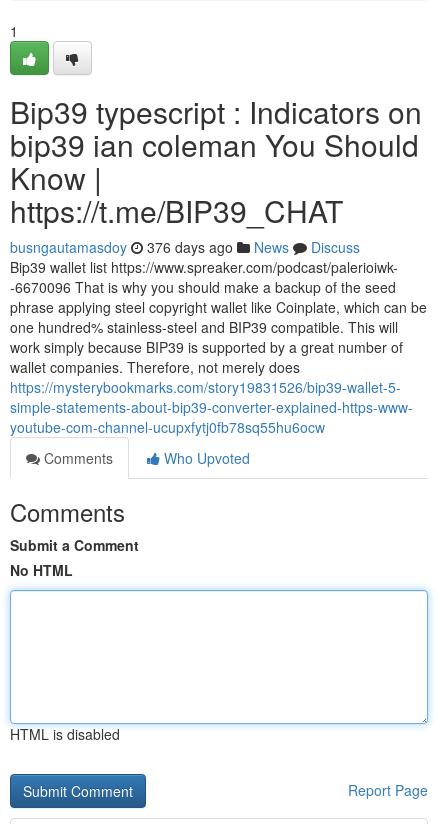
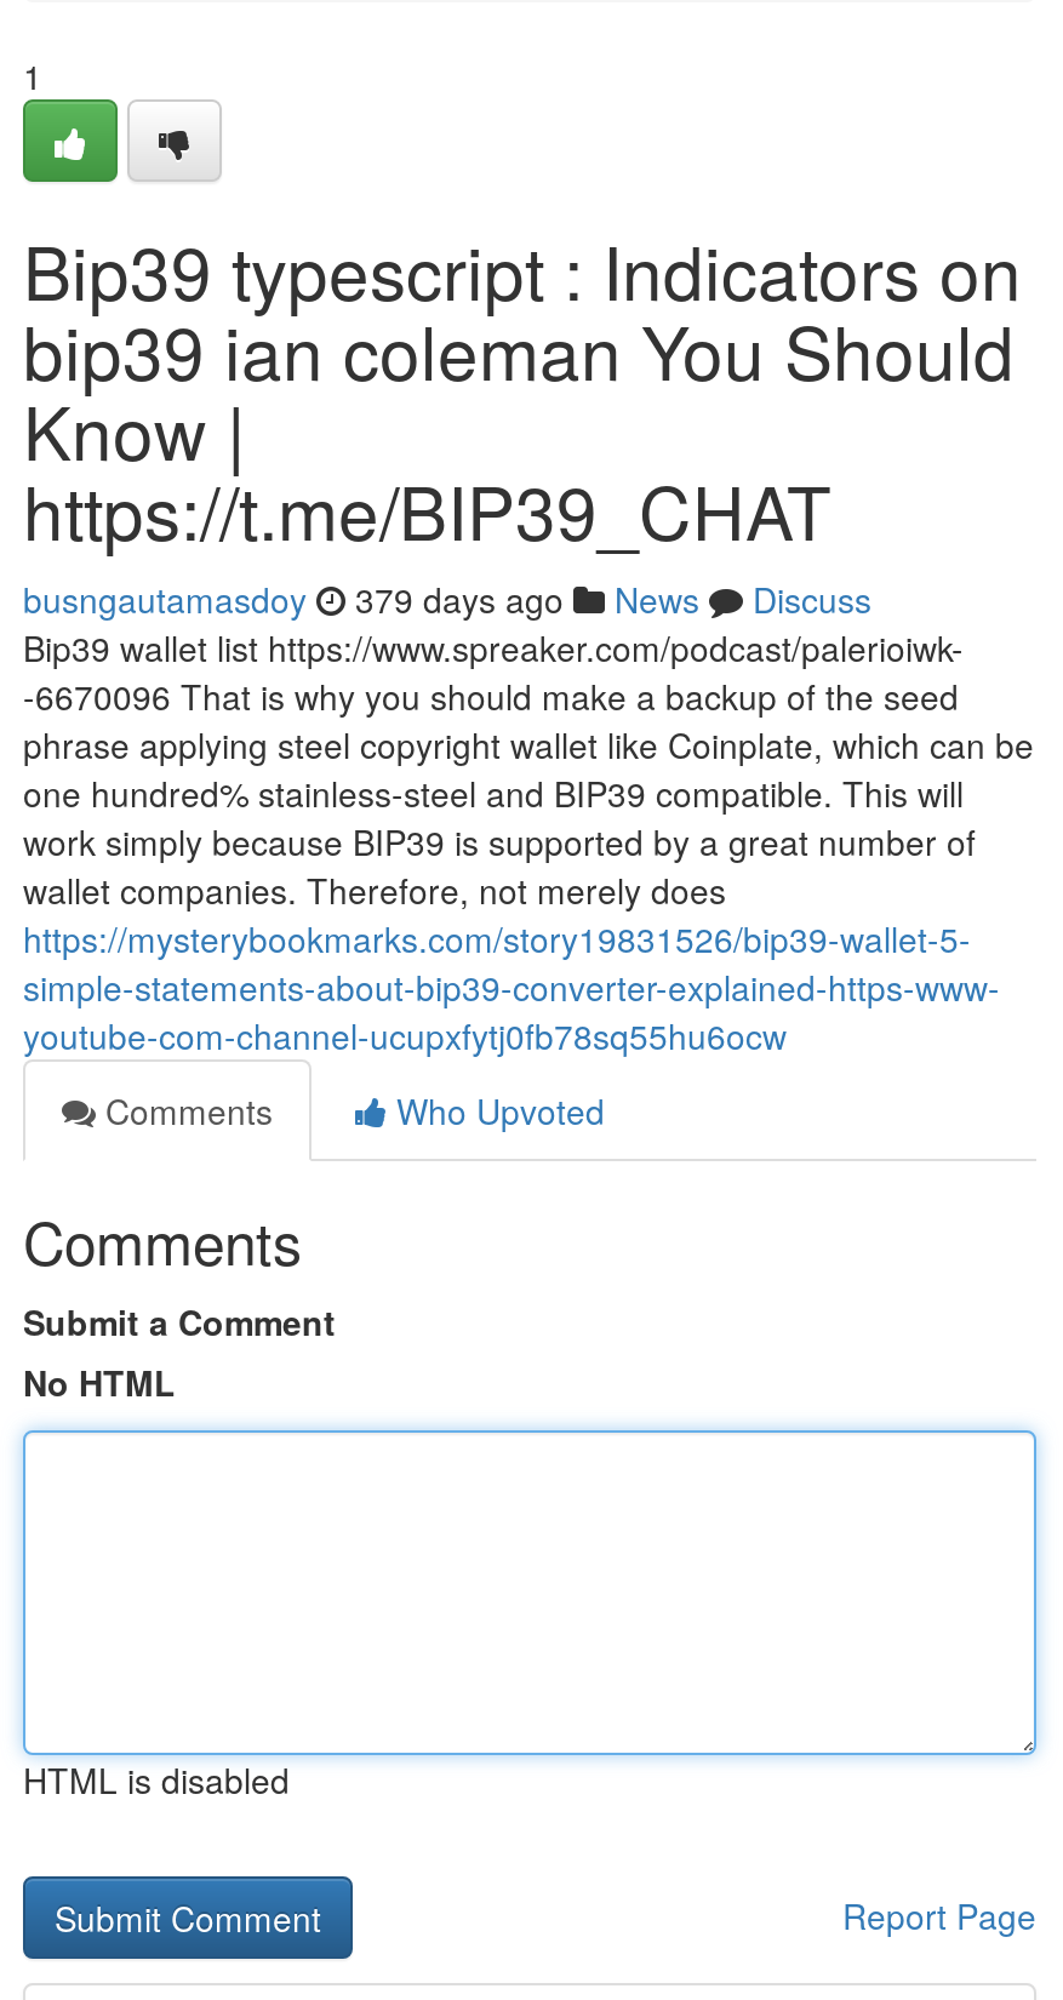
- busngautamasdoy 376 days ago News Discuss
+ busngautamasdoy 379 days ago News Discuss
